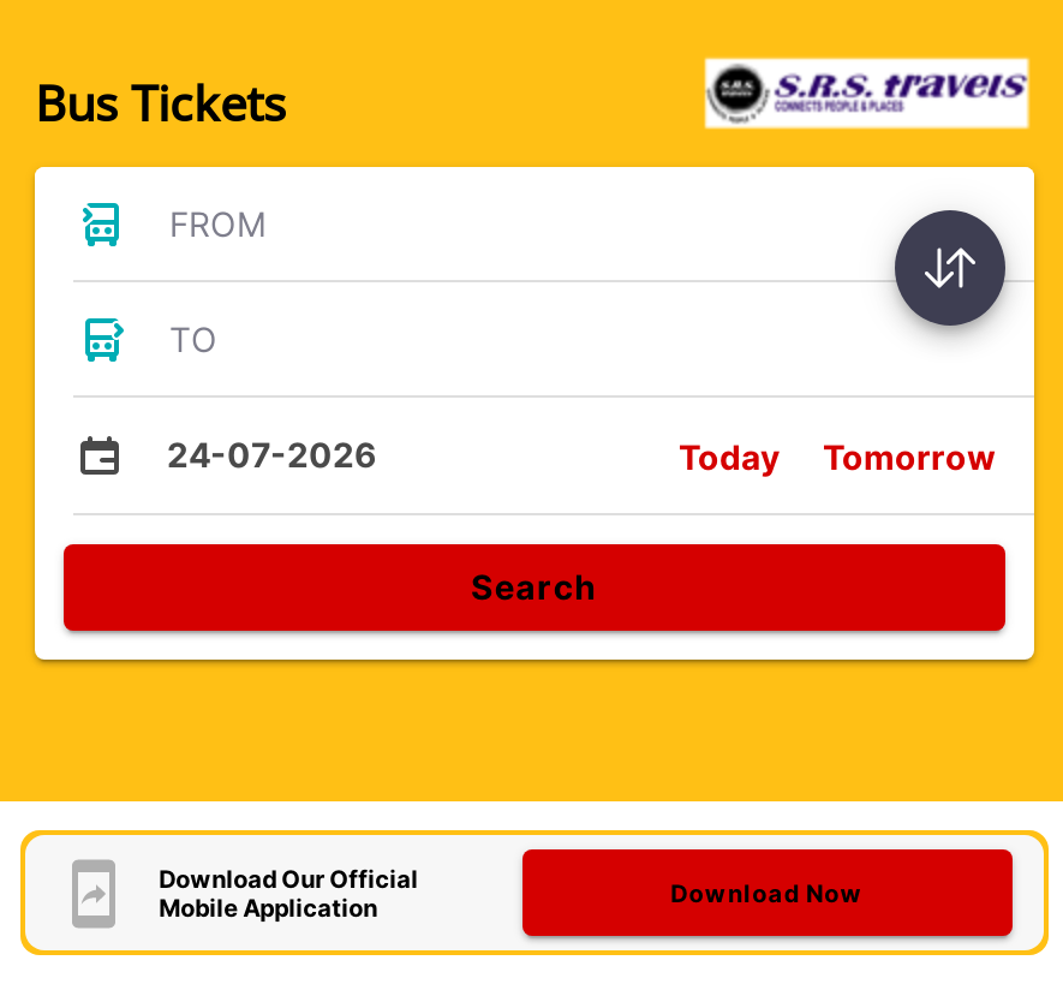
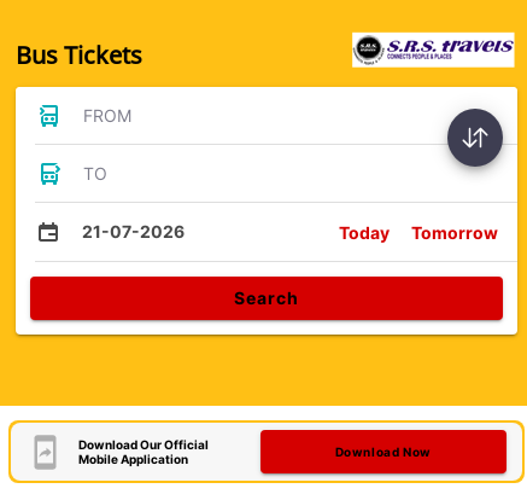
- 24-07-2026
+ 21-07-2026
